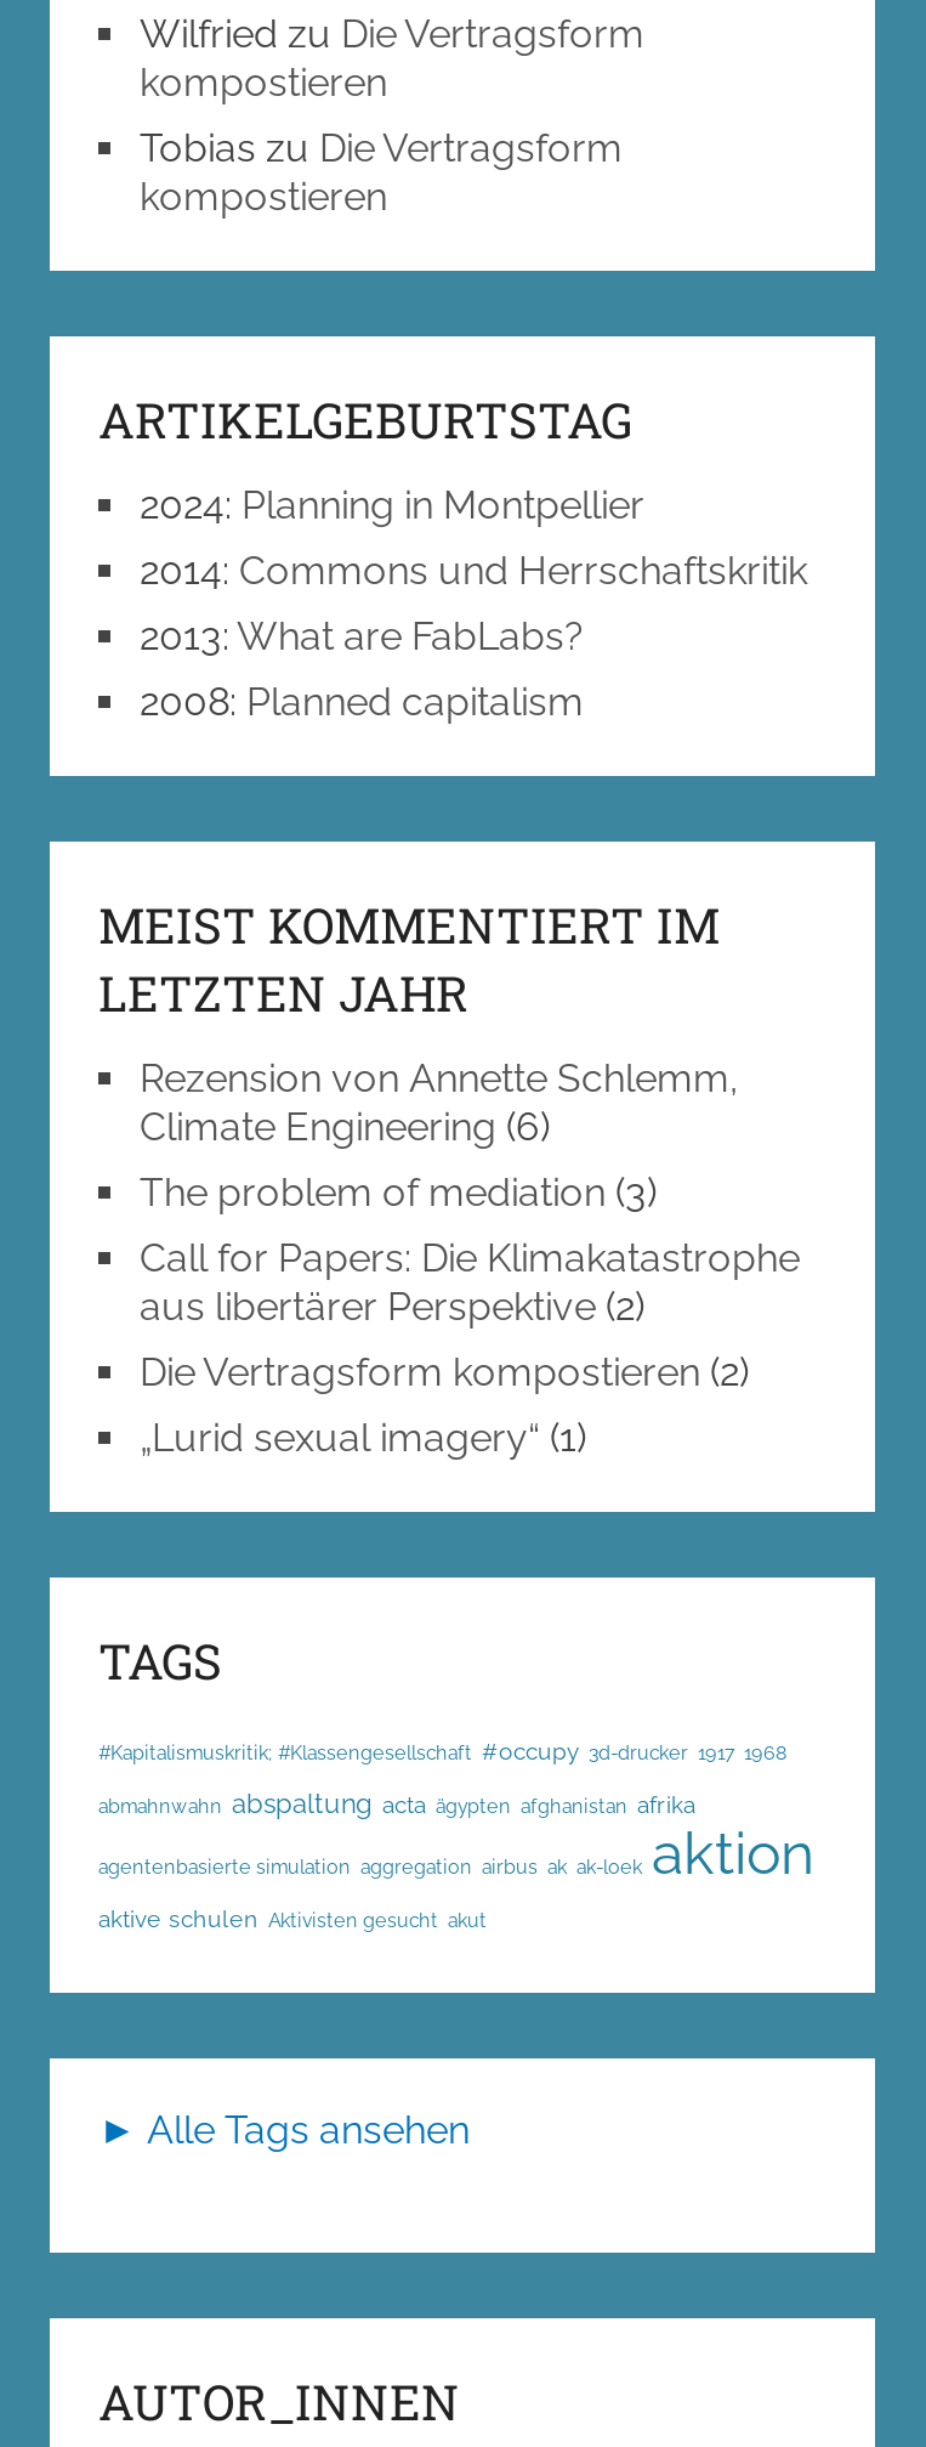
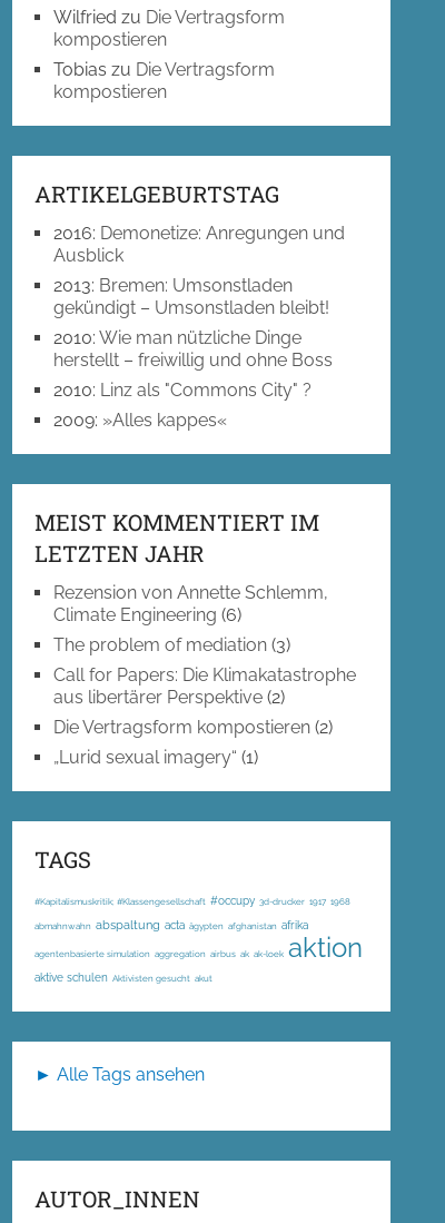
- 2024: Planning in Montpellier
- 2014: Commons und Herrschaftskritik
- 2013: What are FabLabs?
- 2008: Planned capitalism
+ 2016: Demonetize: Anregungen und
+ Ausblick
+ 2013: Bremen: Umsonstladen
+ gekündigt – Umsonstladen bleibt!
+ 2010: Wie man nützliche Dinge
+ herstellt – freiwillig und ohne Boss
+ 2010: Linz als "Commons City" ?
+ 2009:»Alles kappes«
